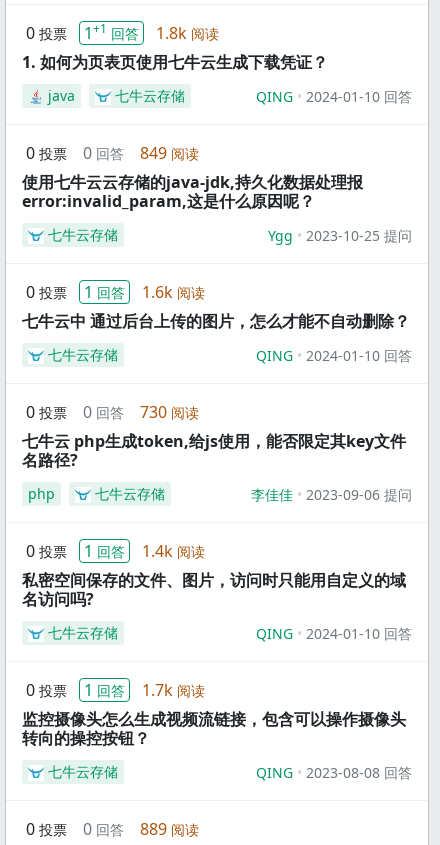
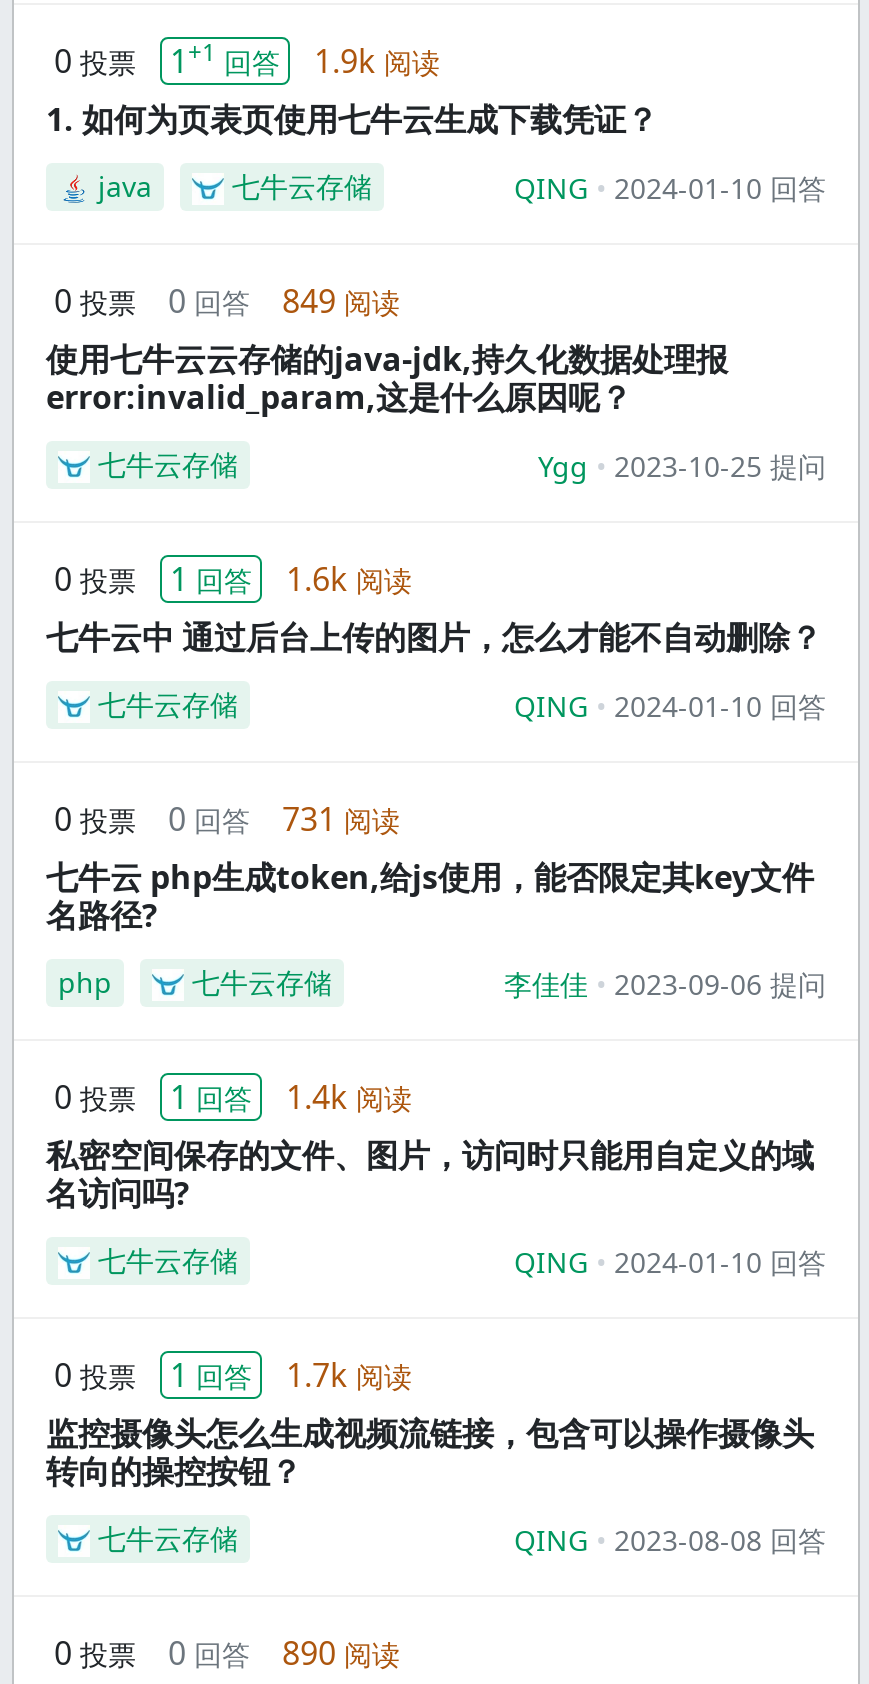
- 0 投票 1+1 回答 1.8k 阅读
+ 0 投票 1+1 回答 1.9k 阅读

- 0 投票 0 回答 730 阅读
+ 0 投票 0 回答 731 阅读

- 0 投票 0 回答 889 阅读
+ 0 投票 0 回答 890 阅读
